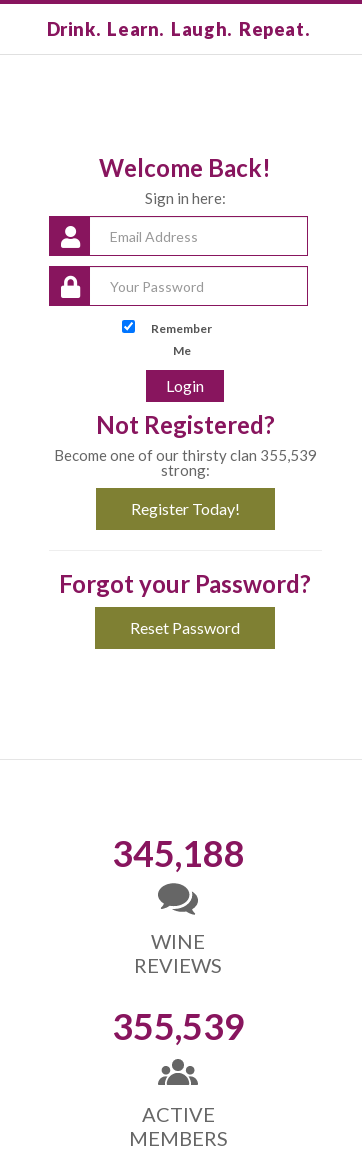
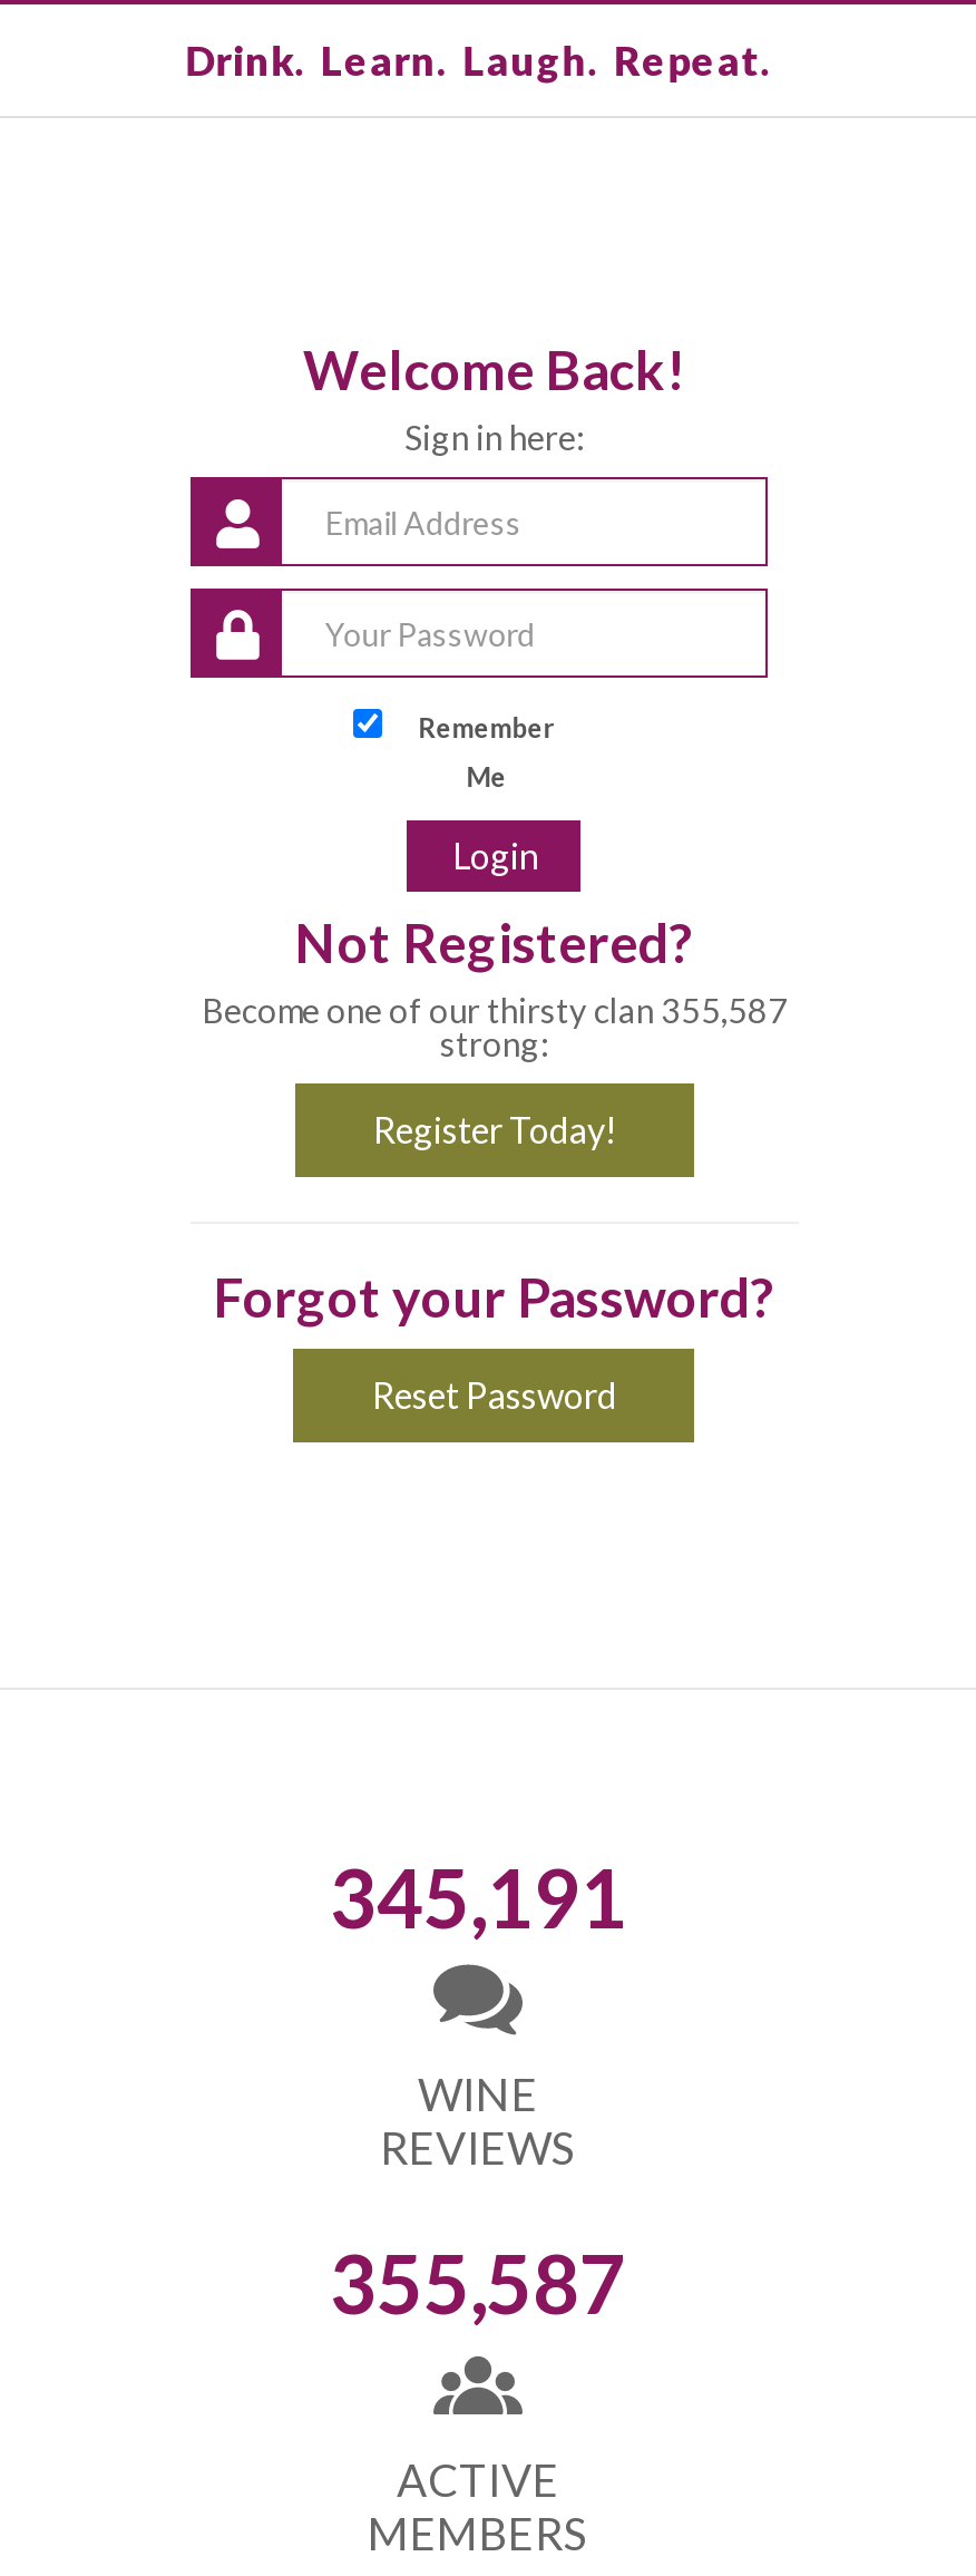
- Become one of our thirsty clan 355,539
+ Become one of our thirsty clan 355,587

- 345,188
+ 345,191

- 355,539
+ 355,587
